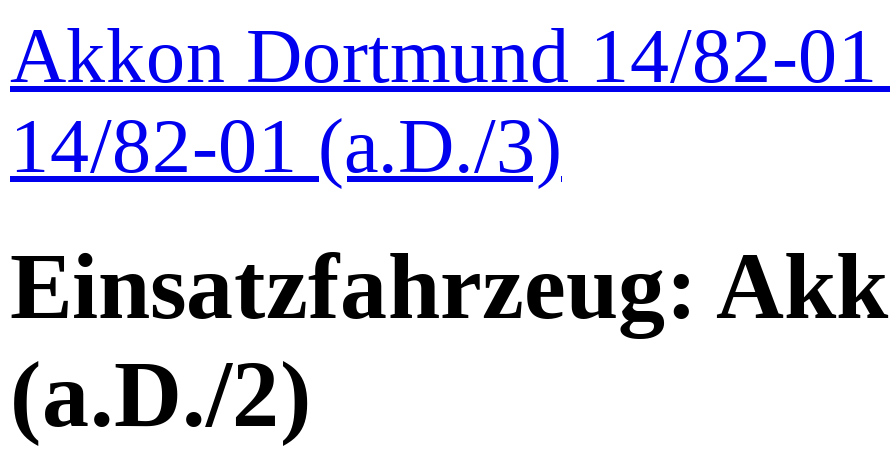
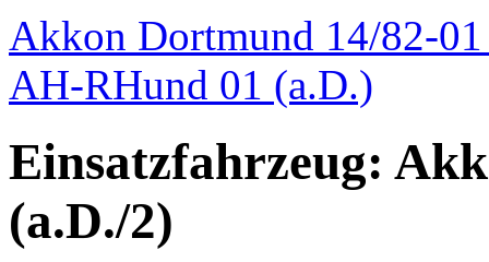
- 14/82-01 (a.D./3)
+ AH-RHund 01 (a.D.)
